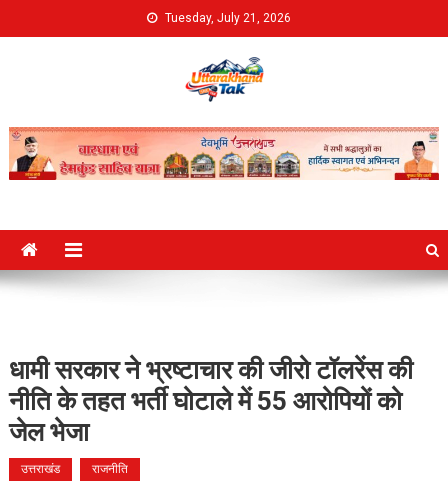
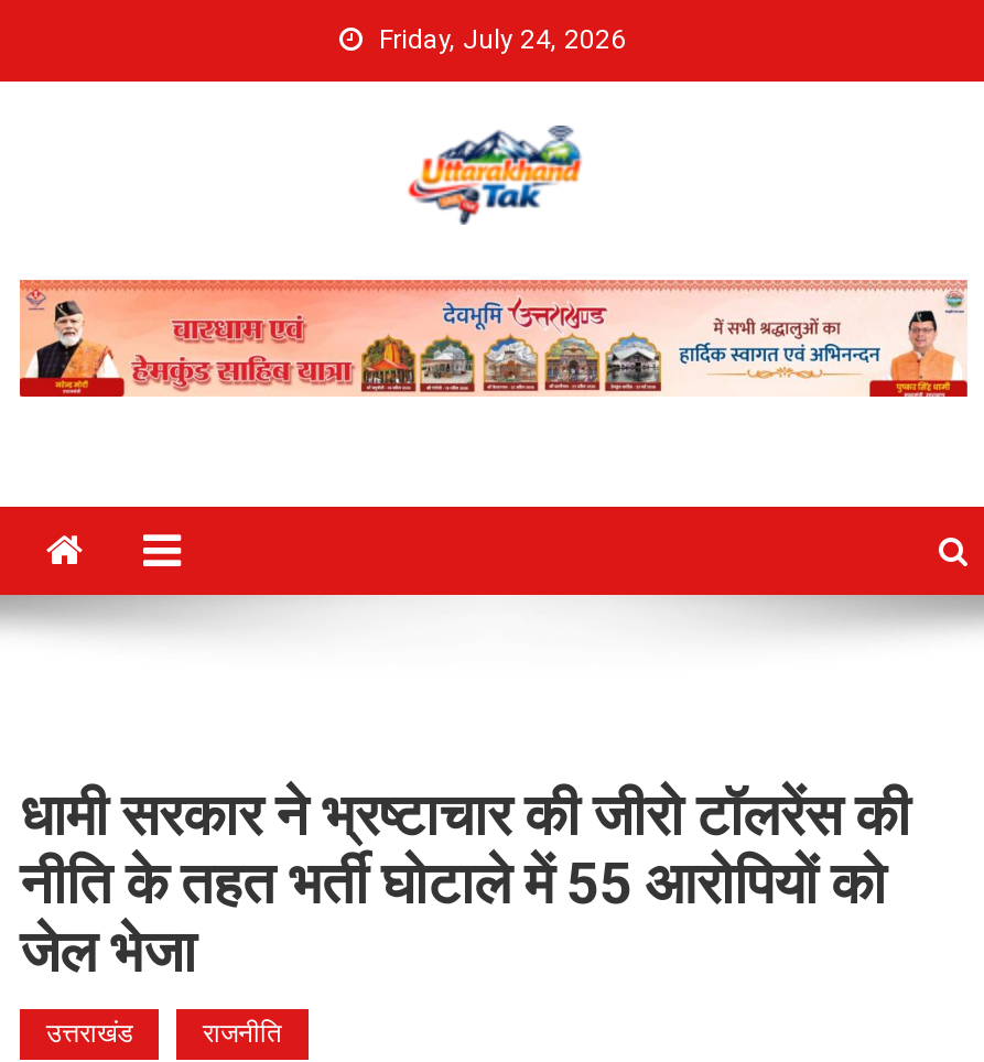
- Tuesday, July 21, 2026
+ Friday, July 24, 2026
